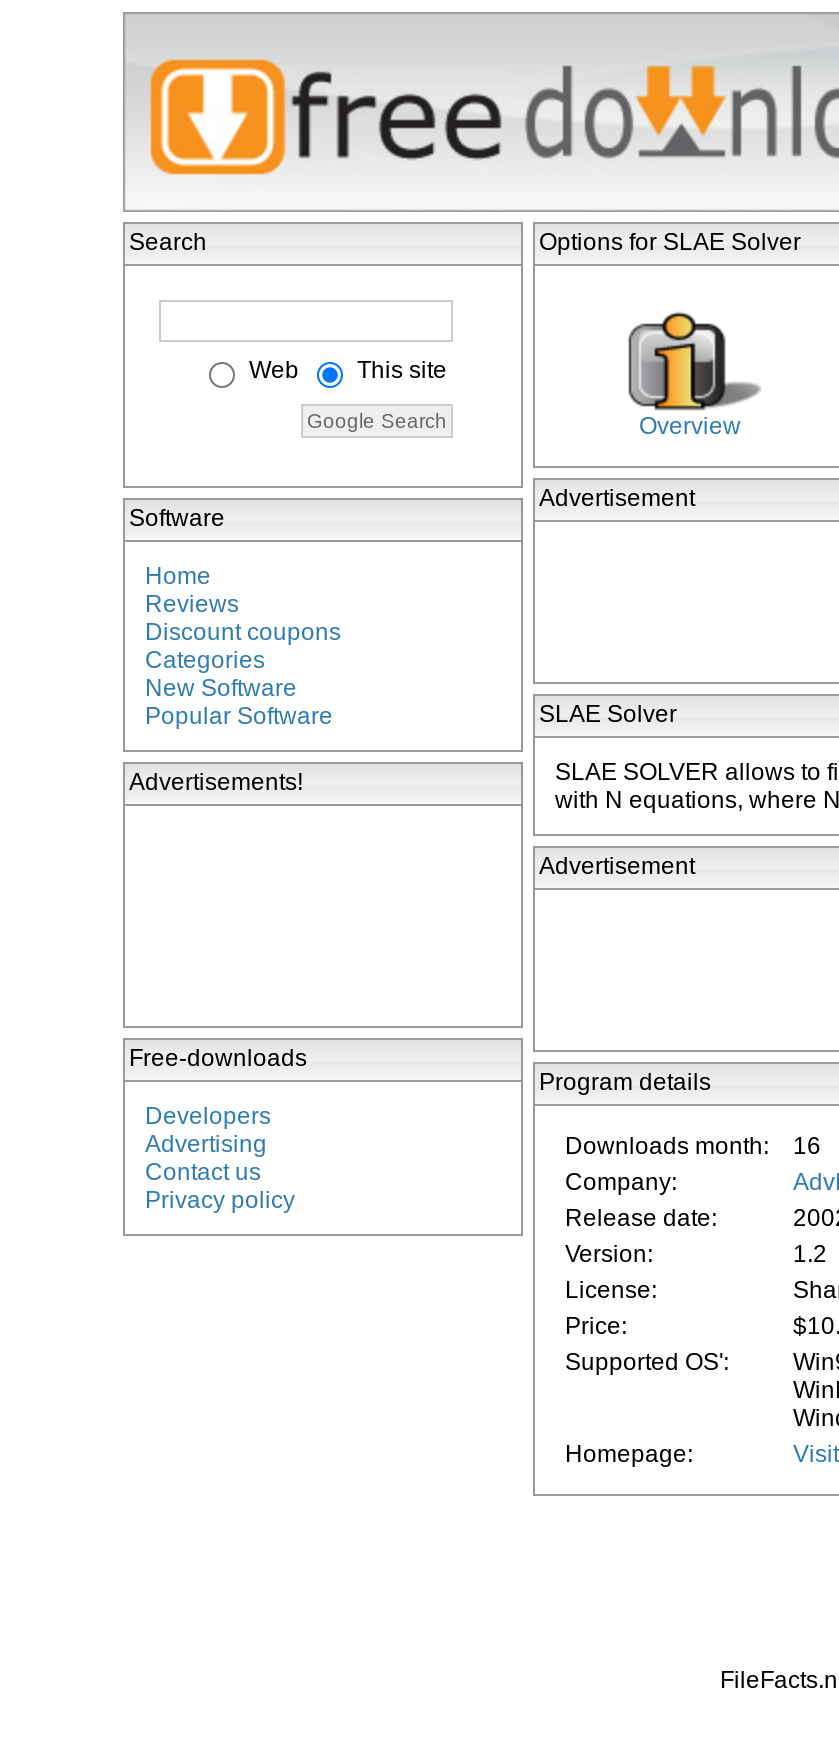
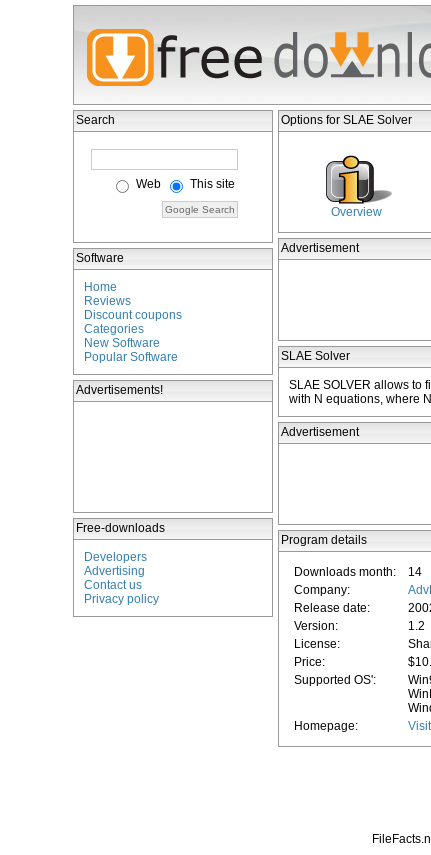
- Downloads month: 16
+ Downloads month: 14
